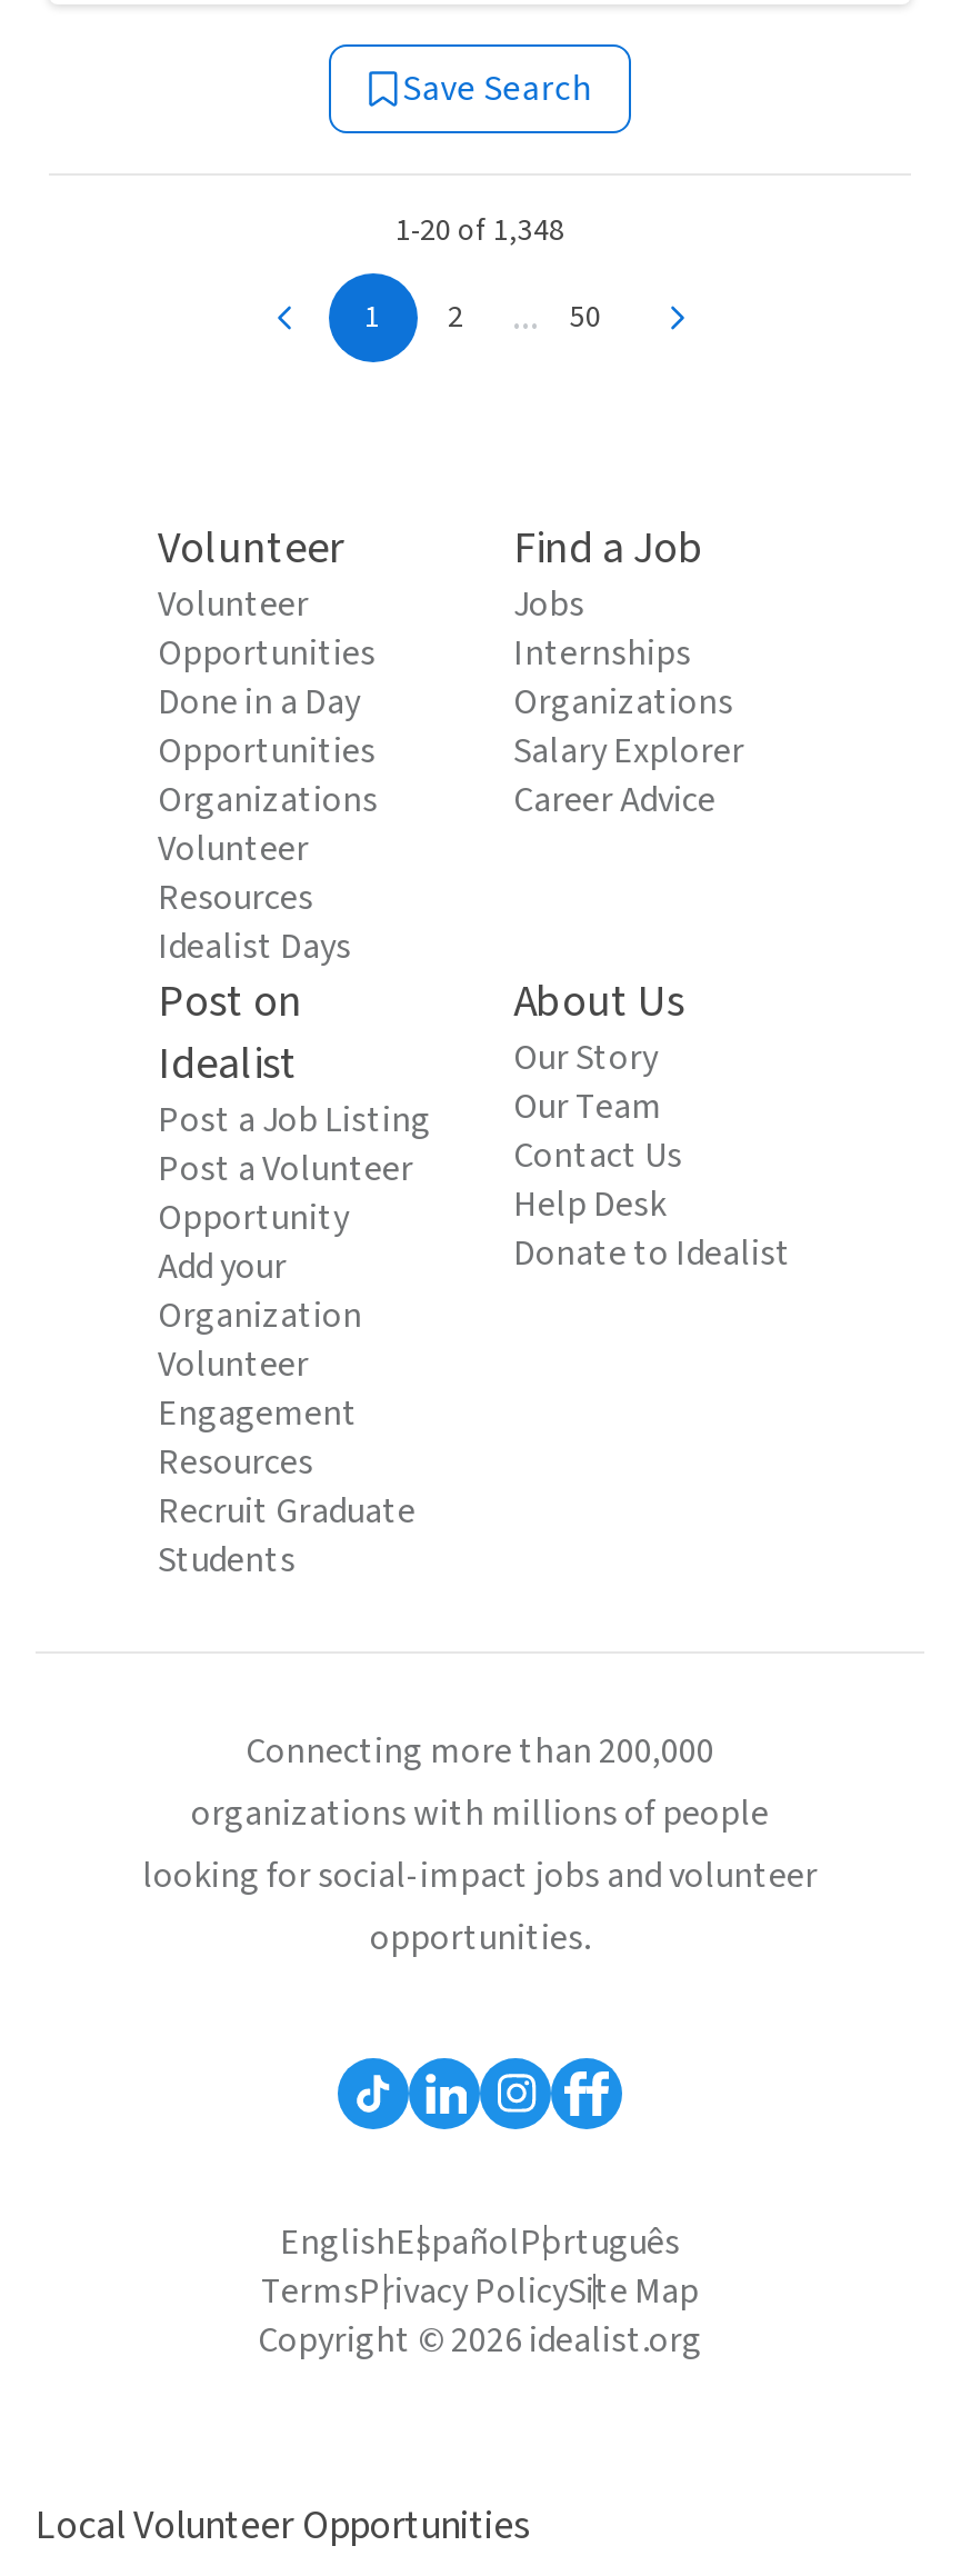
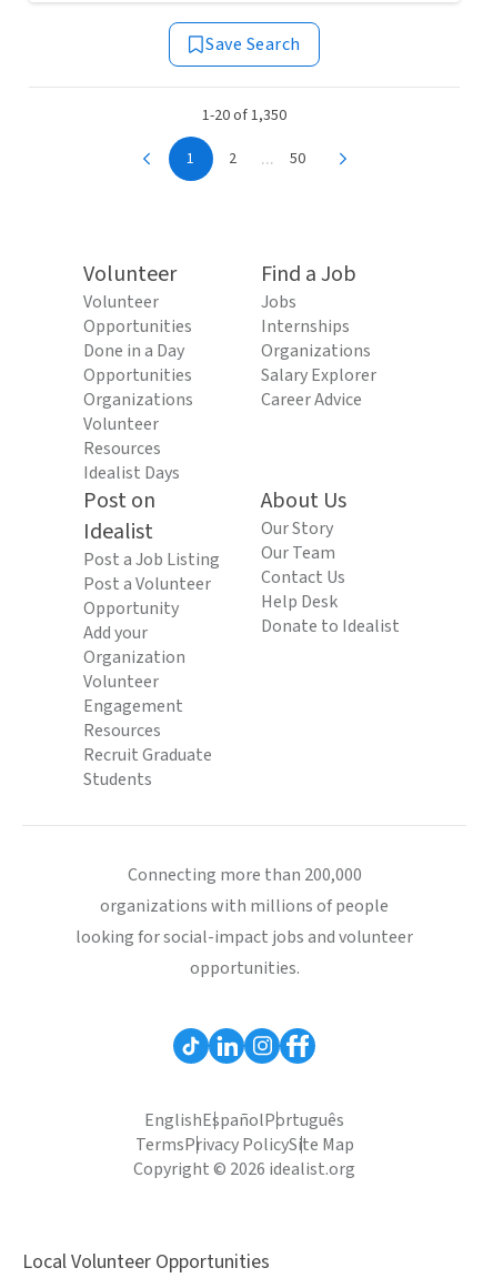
- 1-20 of 1,348
+ 1-20 of 1,350
